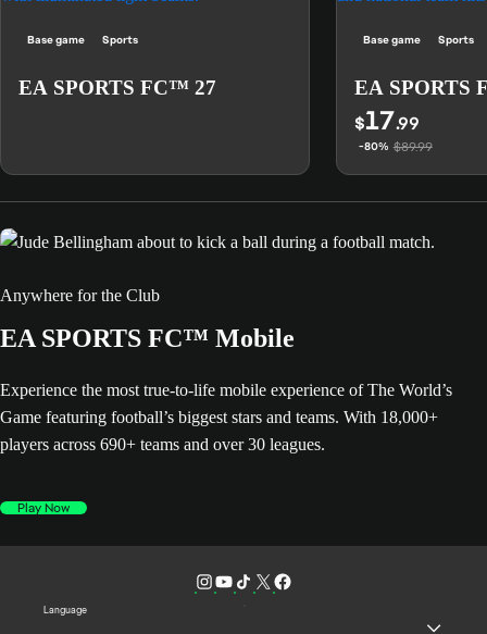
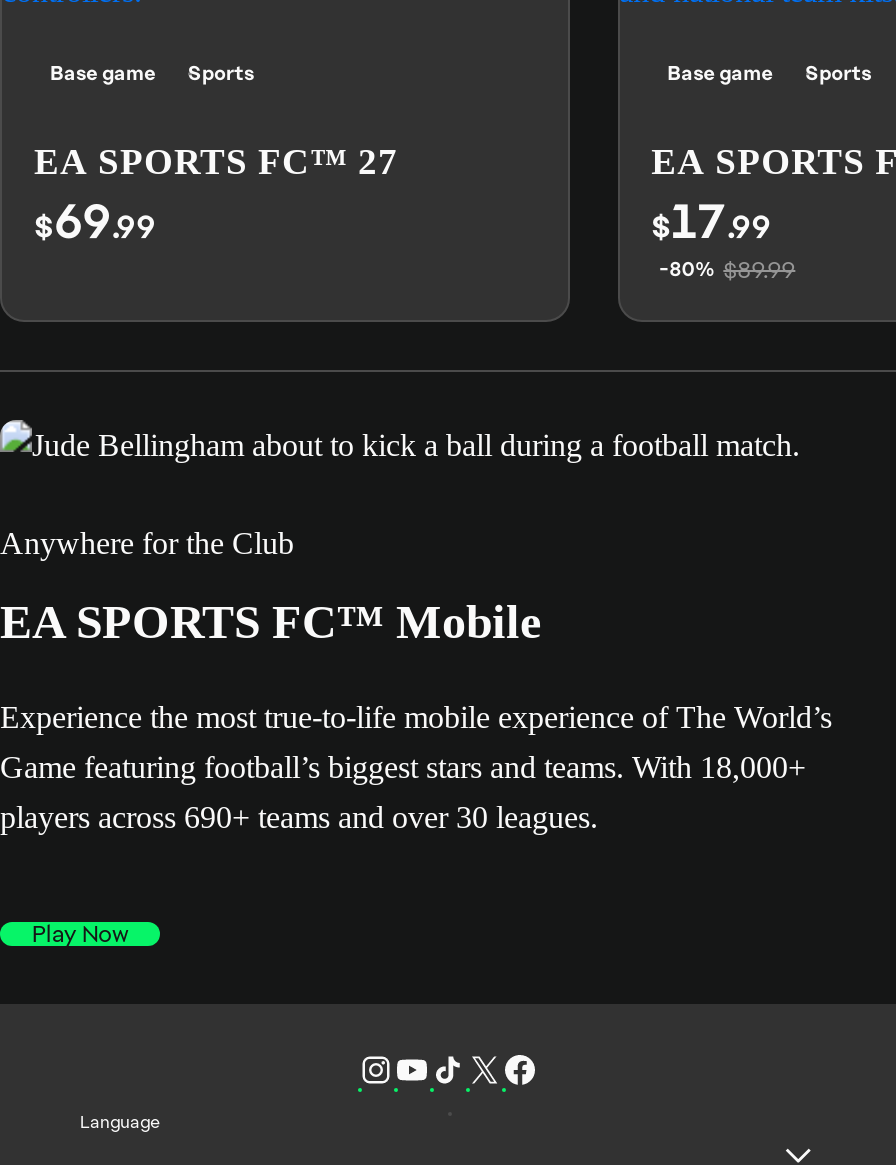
+ $69.99
